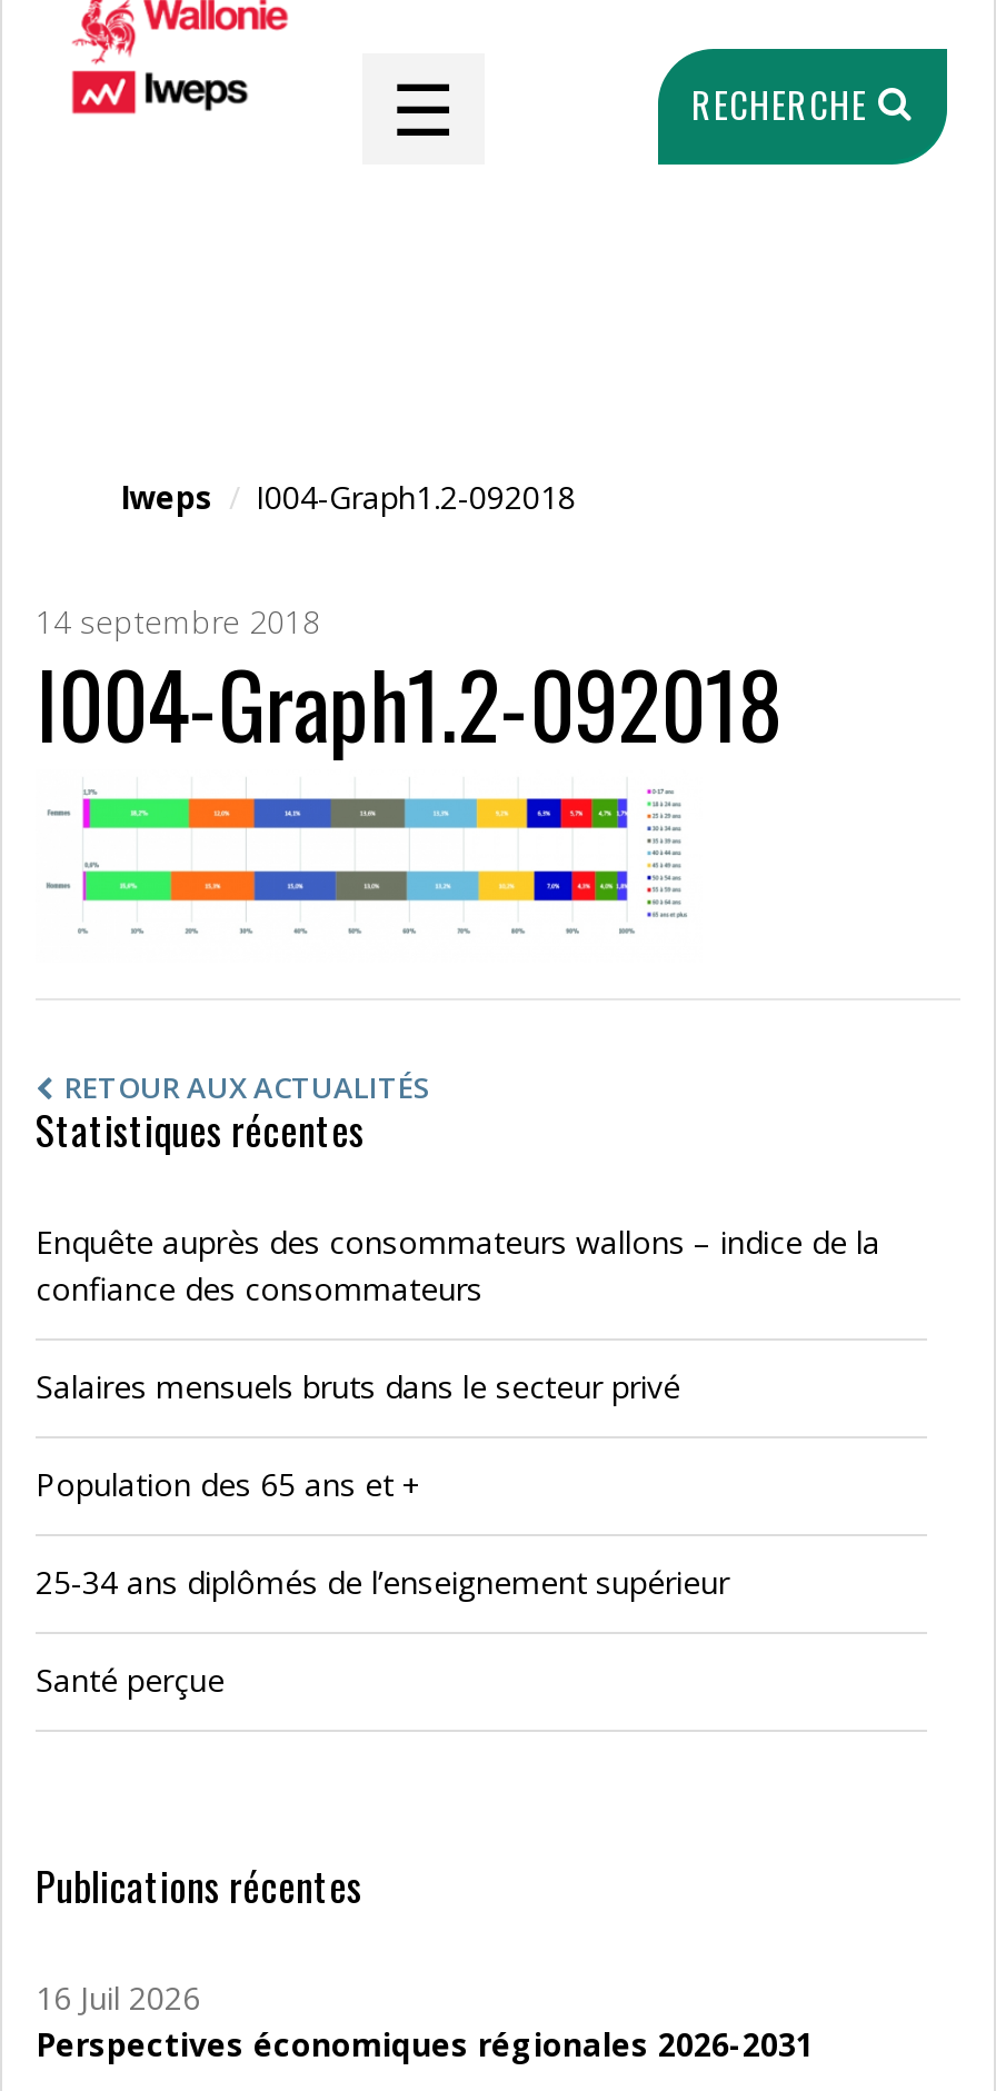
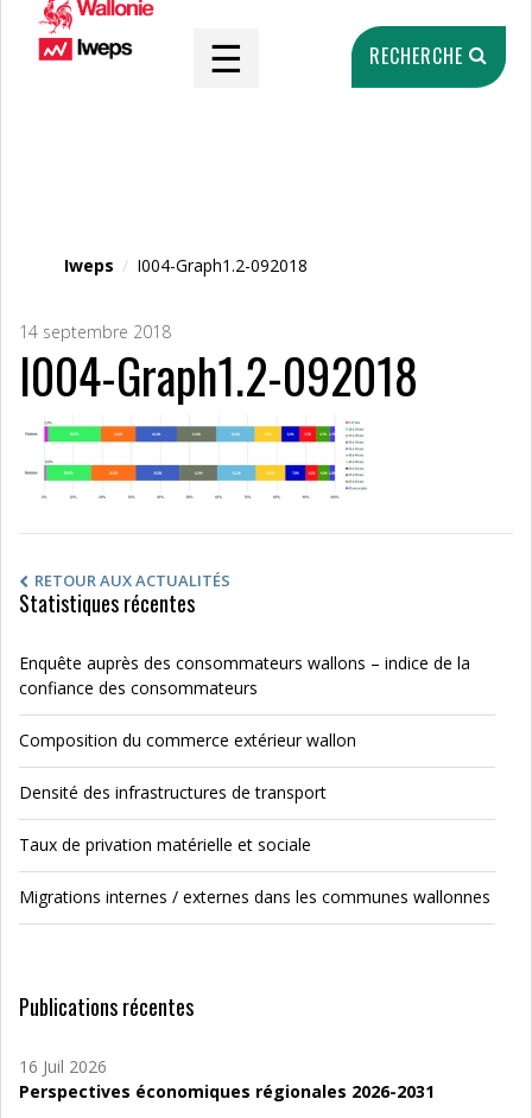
- Salaires mensuels bruts dans le secteur privé
+ Composition du commerce extérieur wallon

- Population des 65 ans et +
+ Densité des infrastructures de transport

- 25-34 ans diplômés de l’enseignement supérieur
+ Taux de privation matérielle et sociale

- Santé perçue
+ Migrations internes / externes dans les communes wallonnes
